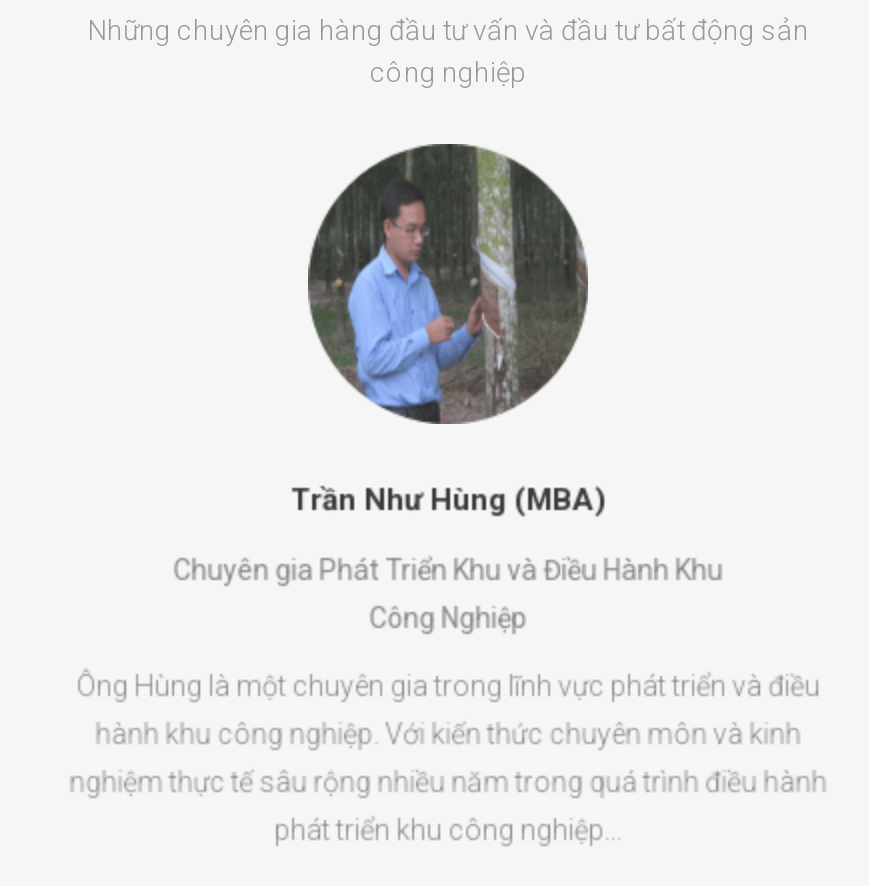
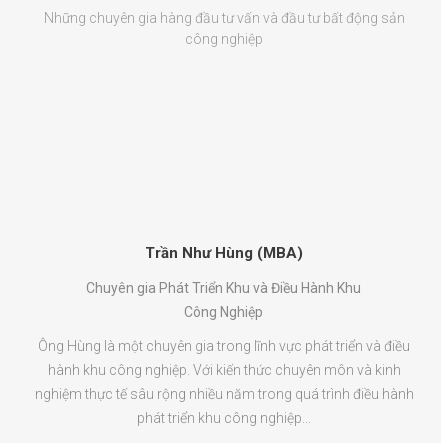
- [image]
